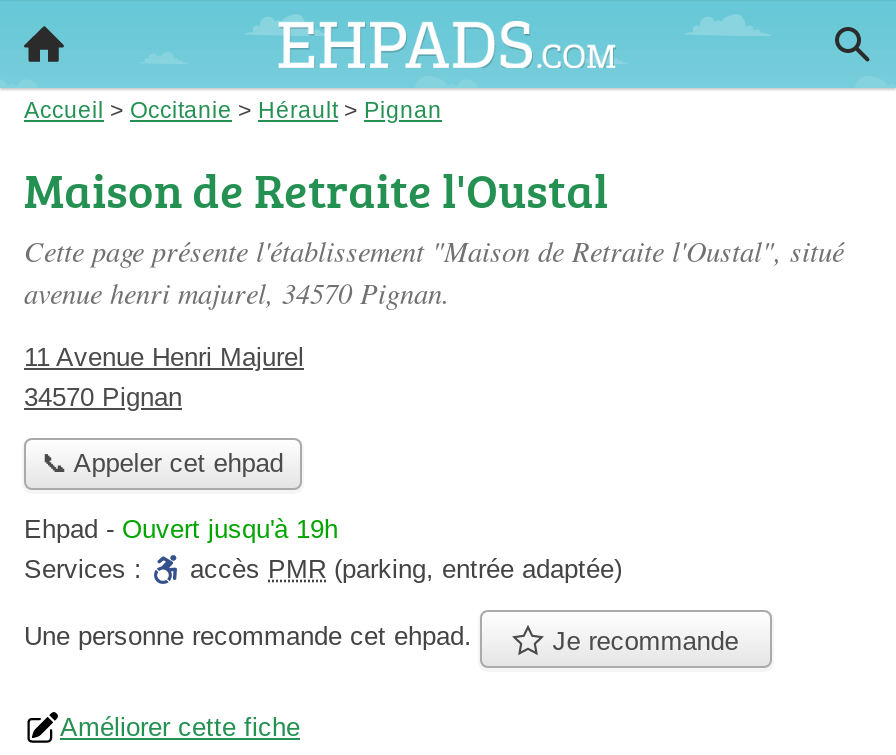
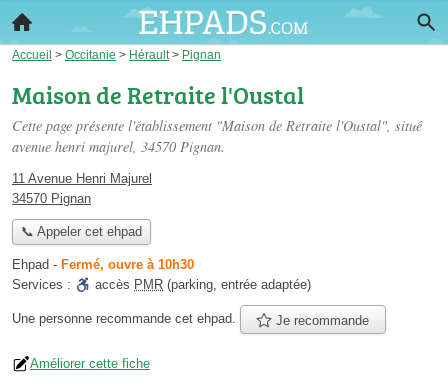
- Ehpad - Ouvert jusqu'à 19h
+ Ehpad - Fermé, ouvre à 10h30
